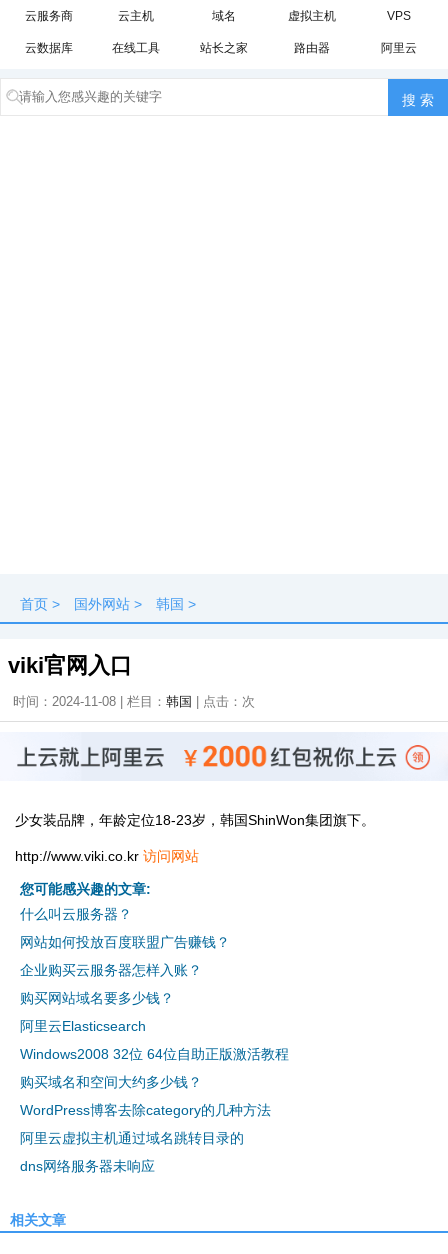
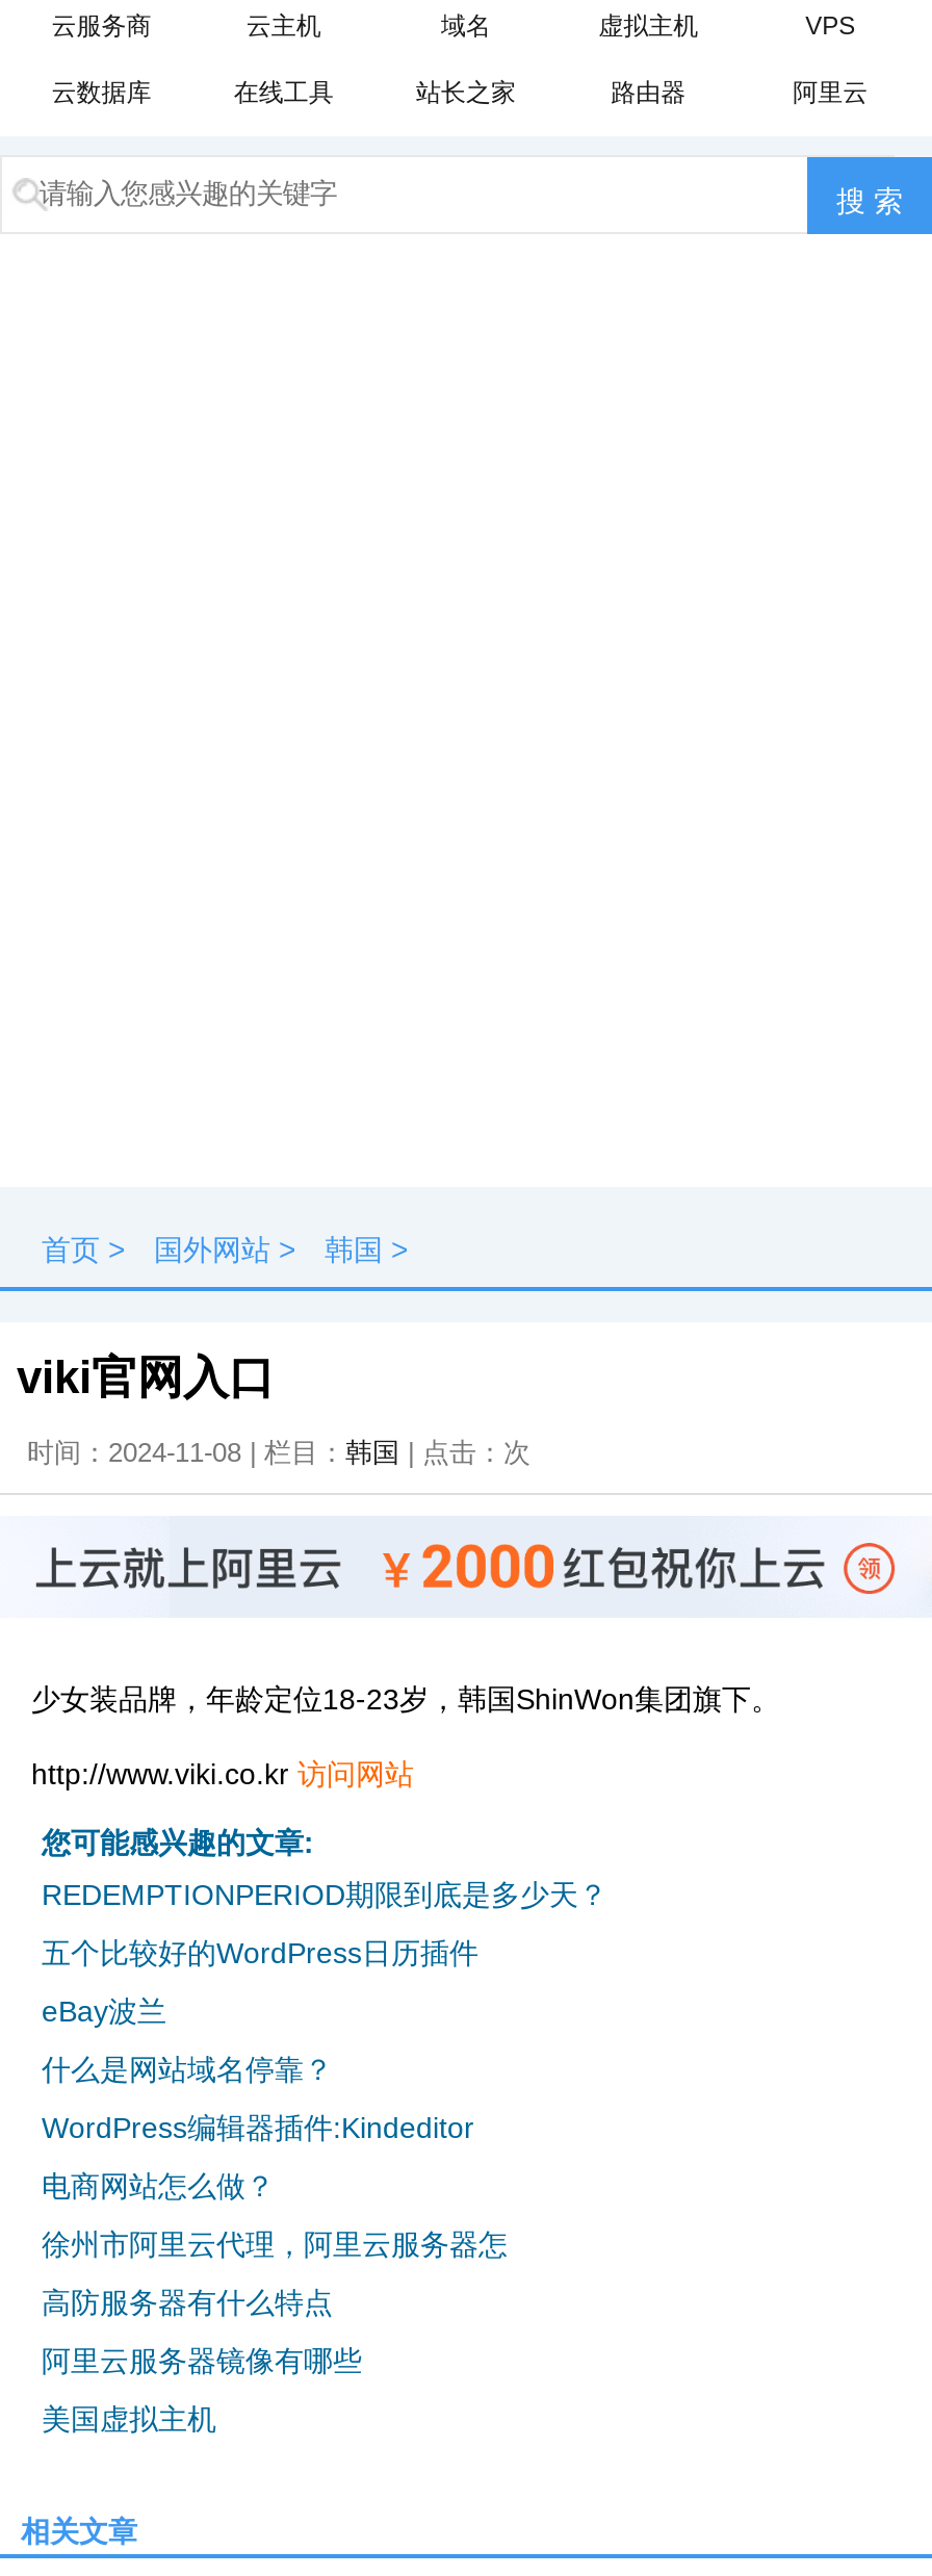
- 什么叫云服务器？
+ REDEMPTIONPERIOD期限到底是多少天？

- 网站如何投放百度联盟广告赚钱？
+ 五个比较好的WordPress日历插件

- 企业购买云服务器怎样入账？
+ eBay波兰

- 购买网站域名要多少钱？
+ 什么是网站域名停靠？

- 阿里云Elasticsearch
+ WordPress编辑器插件:Kindeditor

- Windows2008 32位 64位自助正版激活教程
+ 电商网站怎么做？

- 购买域名和空间大约多少钱？
+ 徐州市阿里云代理，阿里云服务器怎

- WordPress博客去除category的几种方法
+ 高防服务器有什么特点

- 阿里云虚拟主机通过域名跳转目录的
+ 阿里云服务器镜像有哪些

- dns网络服务器未响应
+ 美国虚拟主机
